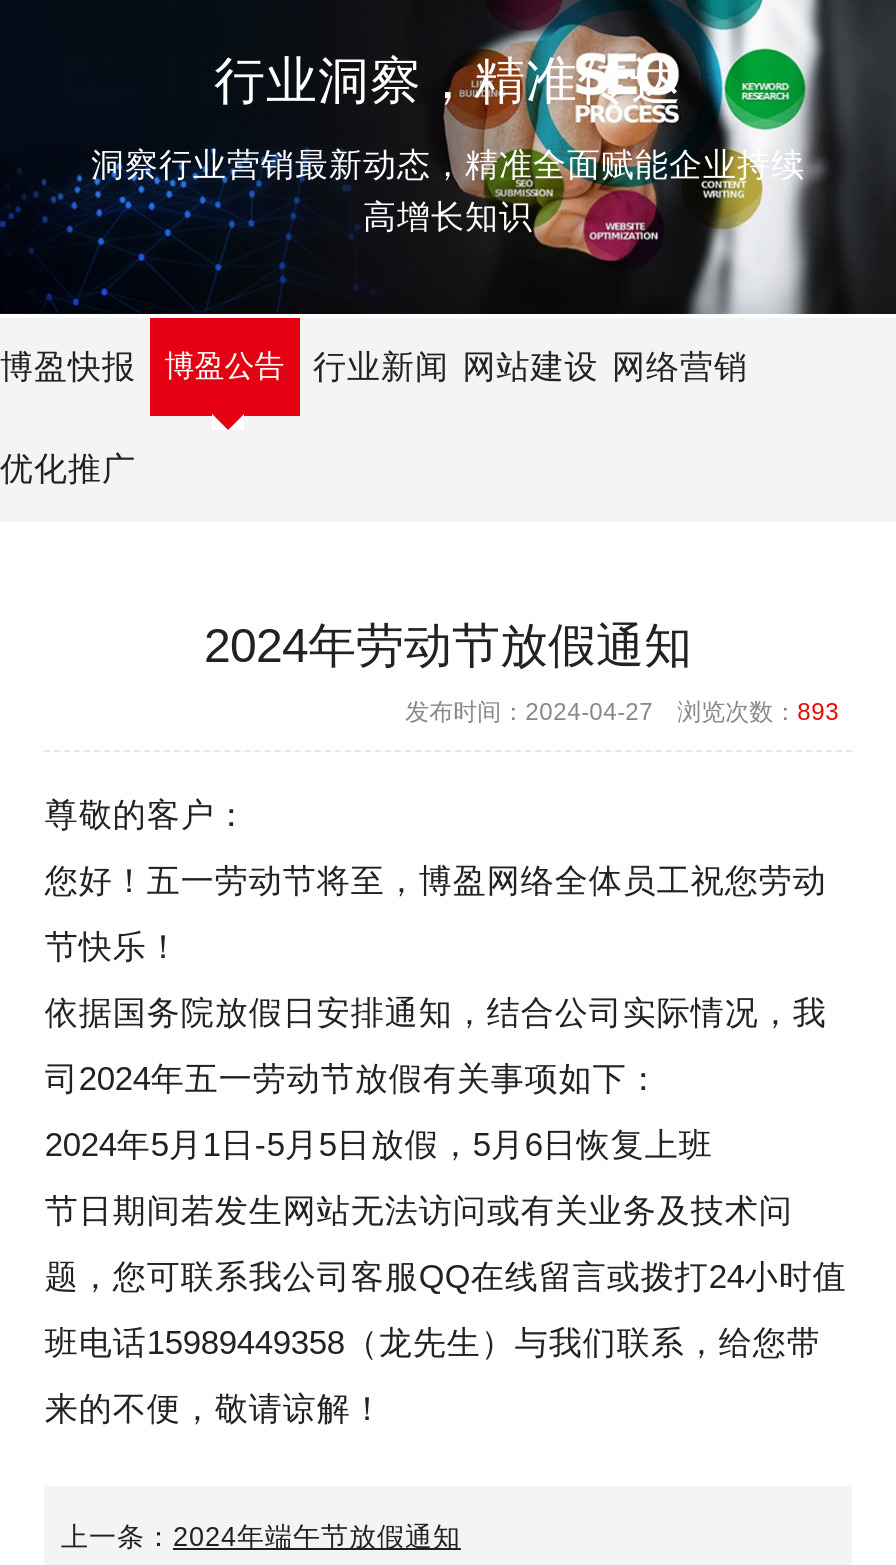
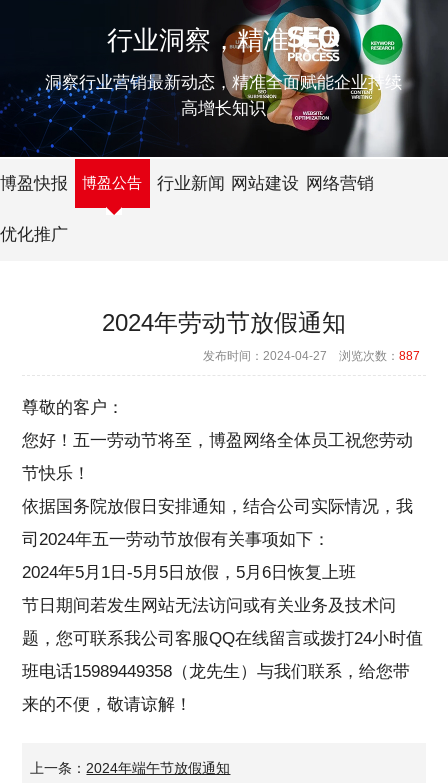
- 发布时间：2024-04-27 浏览次数：893
+ 发布时间：2024-04-27 浏览次数：887
